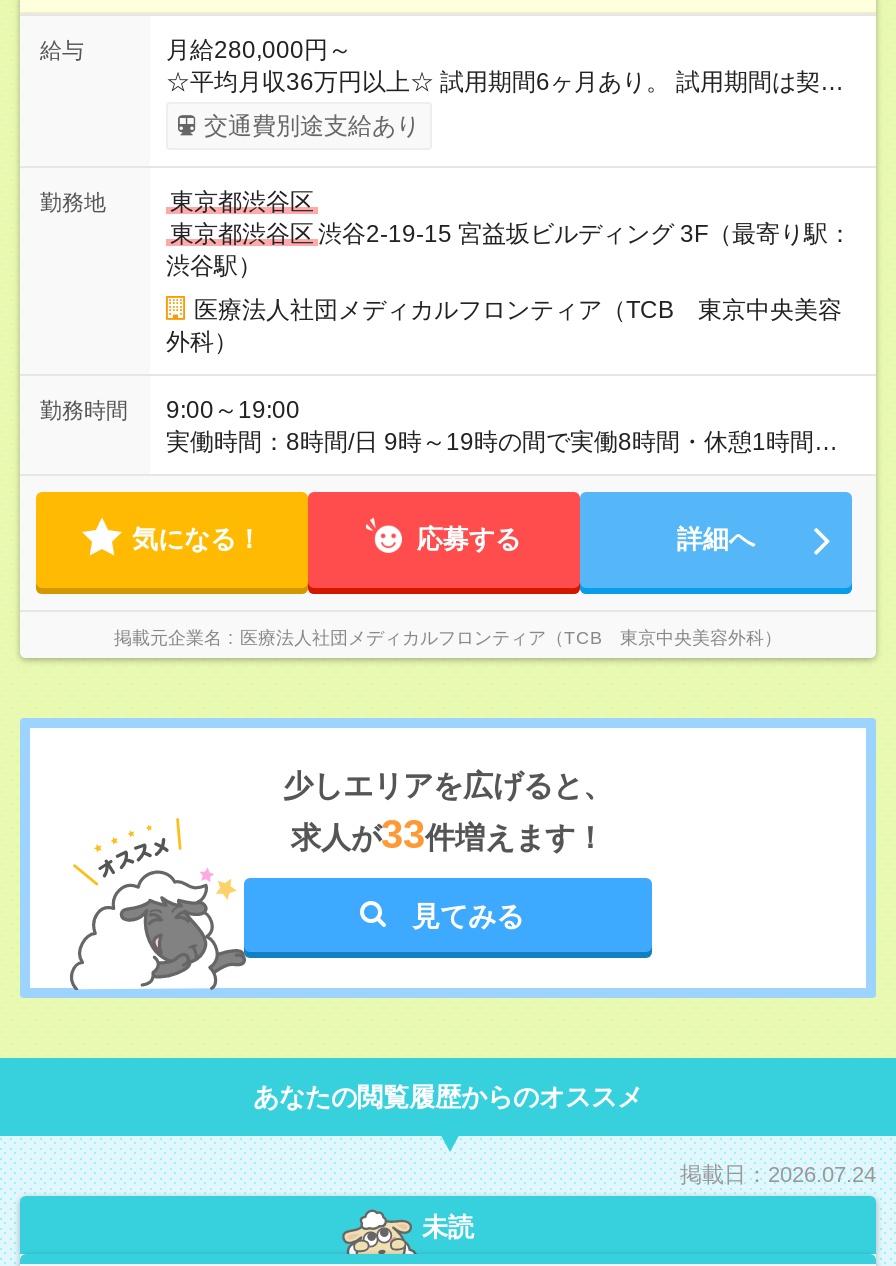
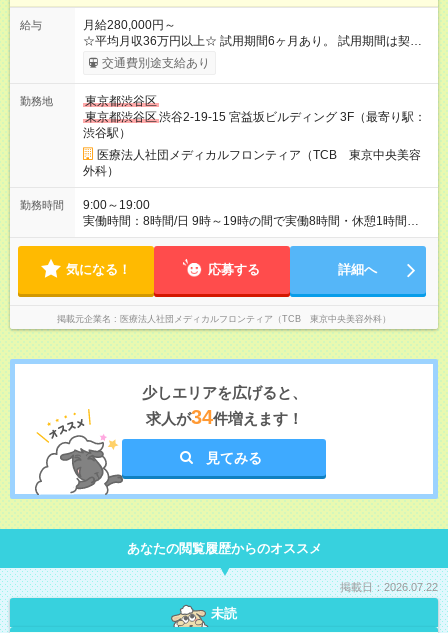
- 求人が33件増えます！
+ 求人が34件増えます！

- 掲載日：2026.07.24
+ 掲載日：2026.07.22
